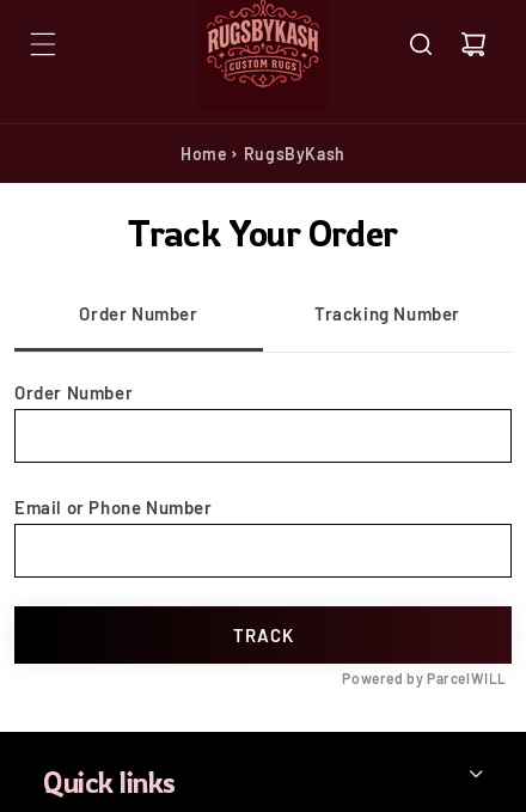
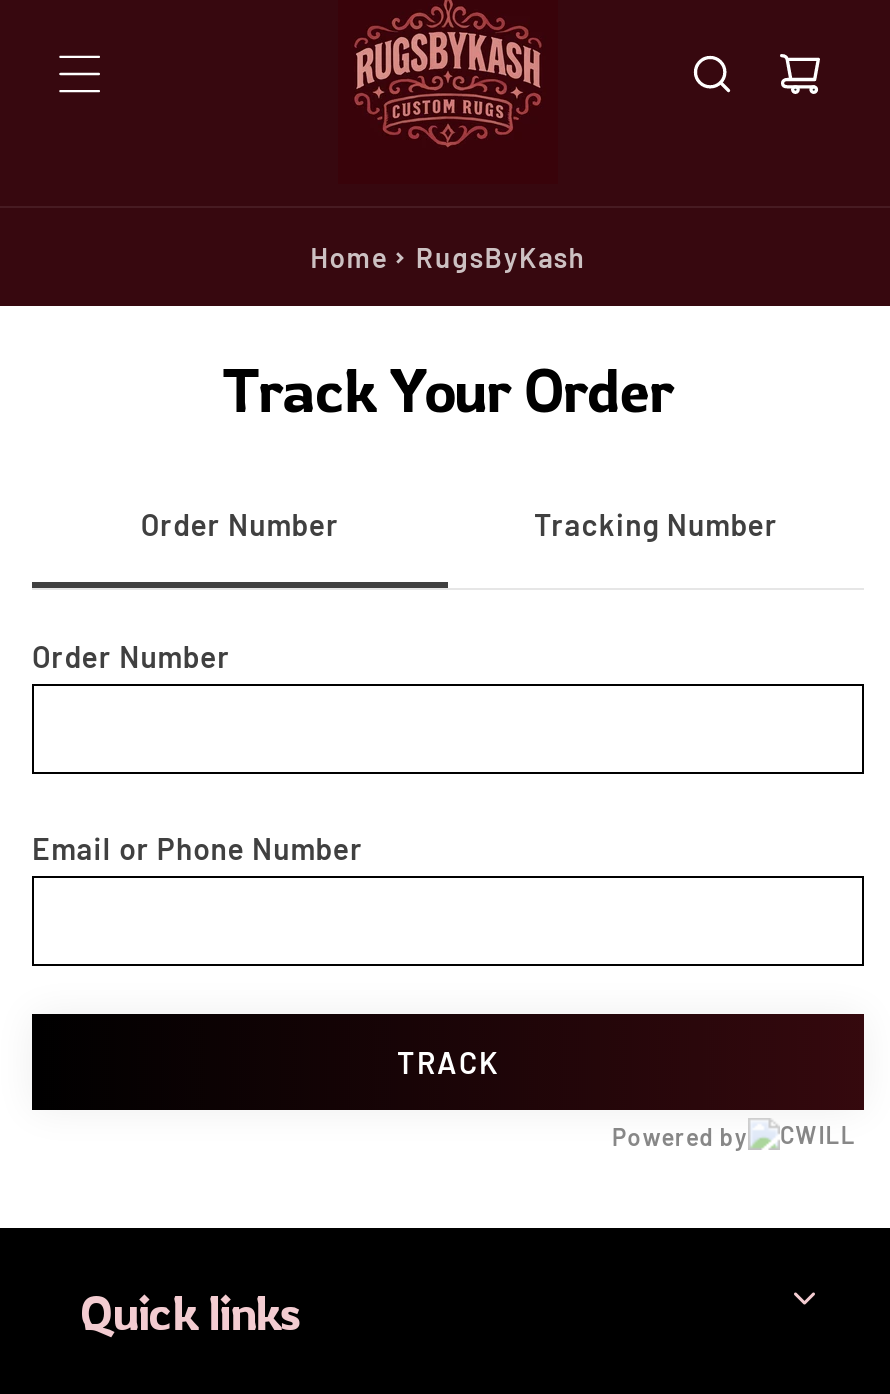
- Powered by ParcelWILL
+ Powered by
